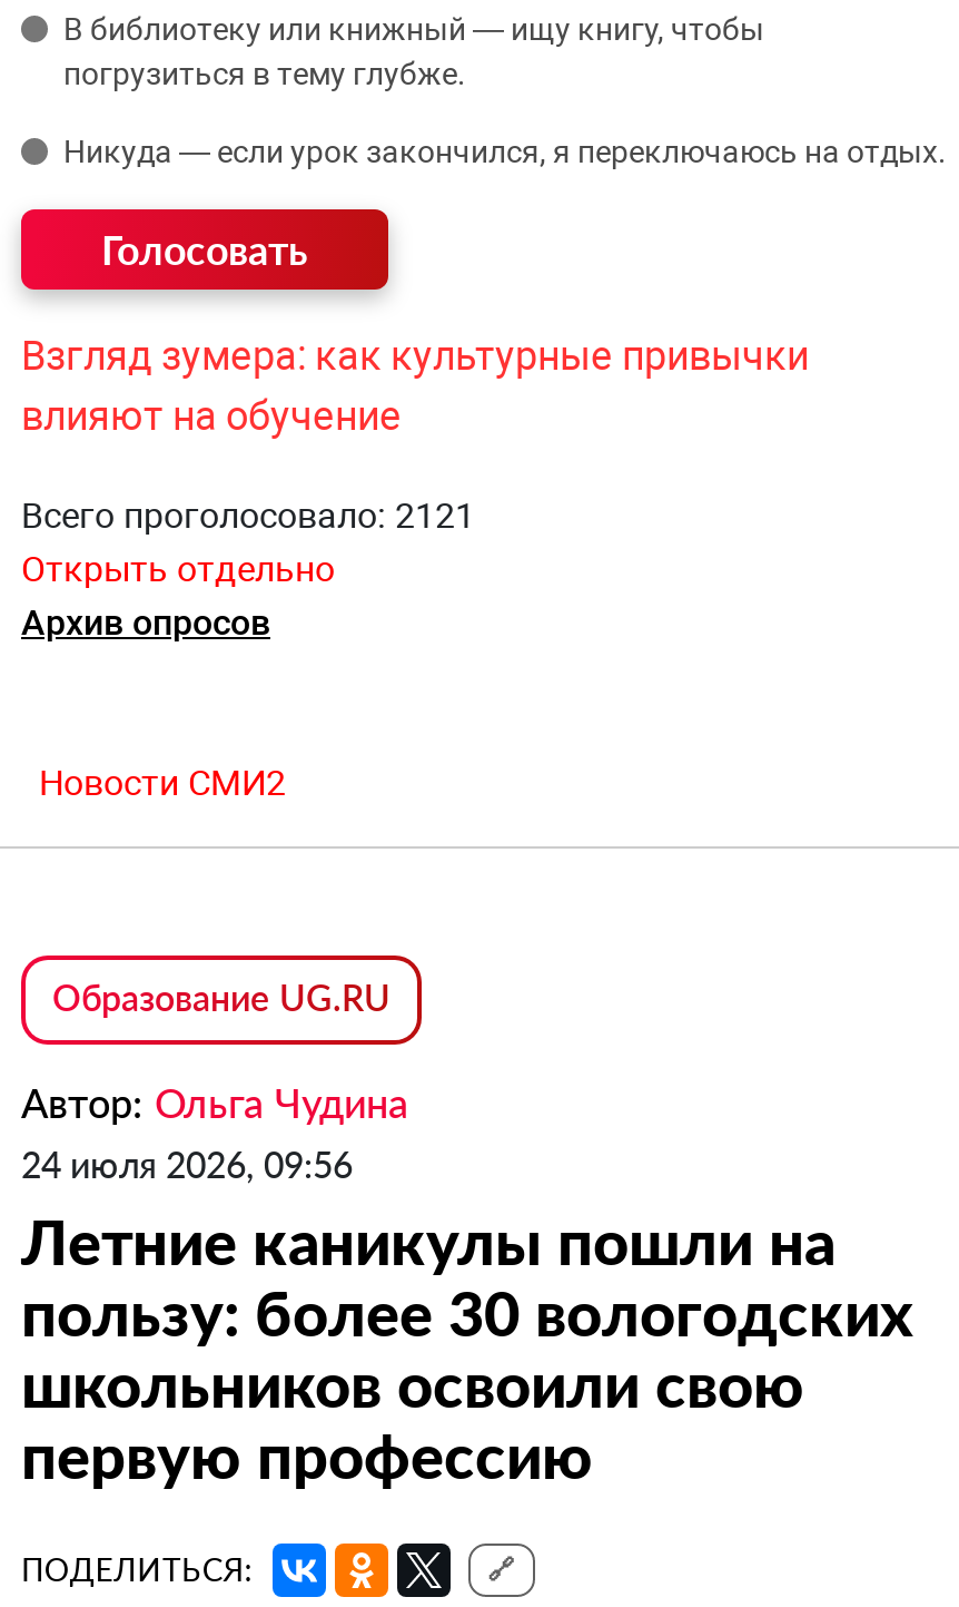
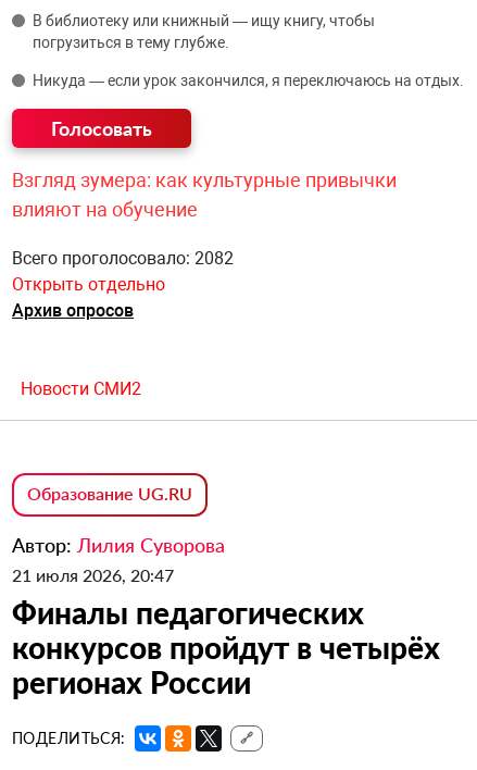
- Всего проголосовало: 2121
+ Всего проголосовало: 2082

- Автор: Ольга Чудина
- 24 июля 2026, 09:56
- Летние каникулы пошли на
- пользу: более 30 вологодских
- школьников освоили свою
- первую профессию
+ Автор: Лилия Суворова
+ 21 июля 2026, 20:47
+ Финалы педагогических
+ конкурсов пройдут в четырёх
+ регионах России
